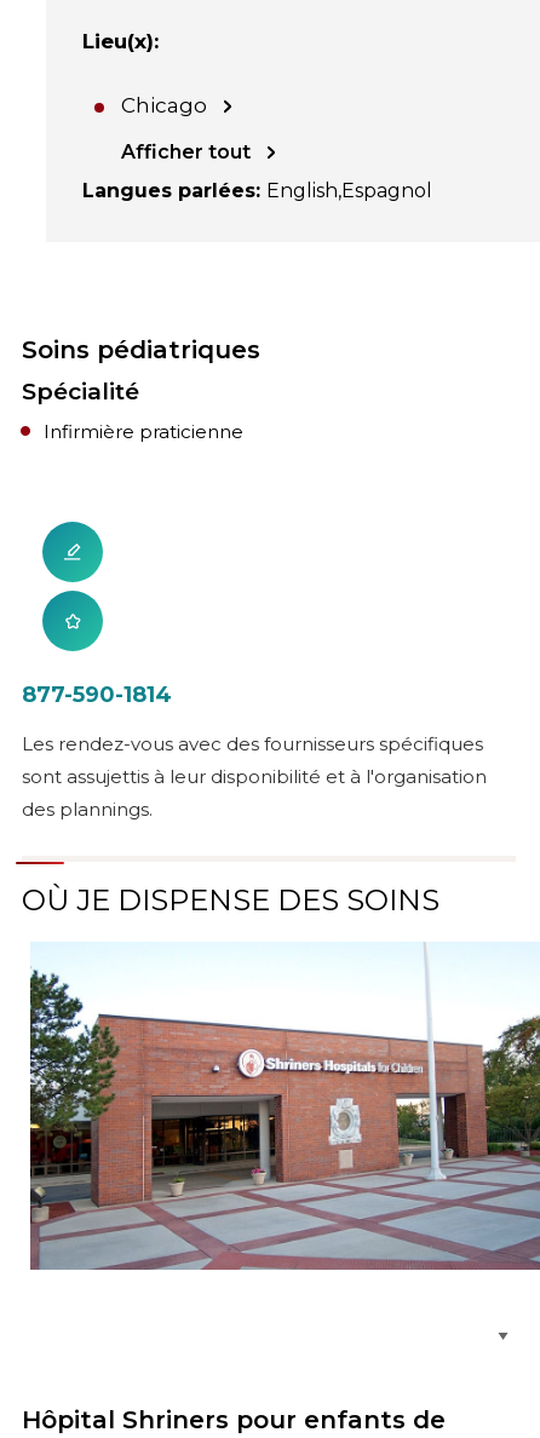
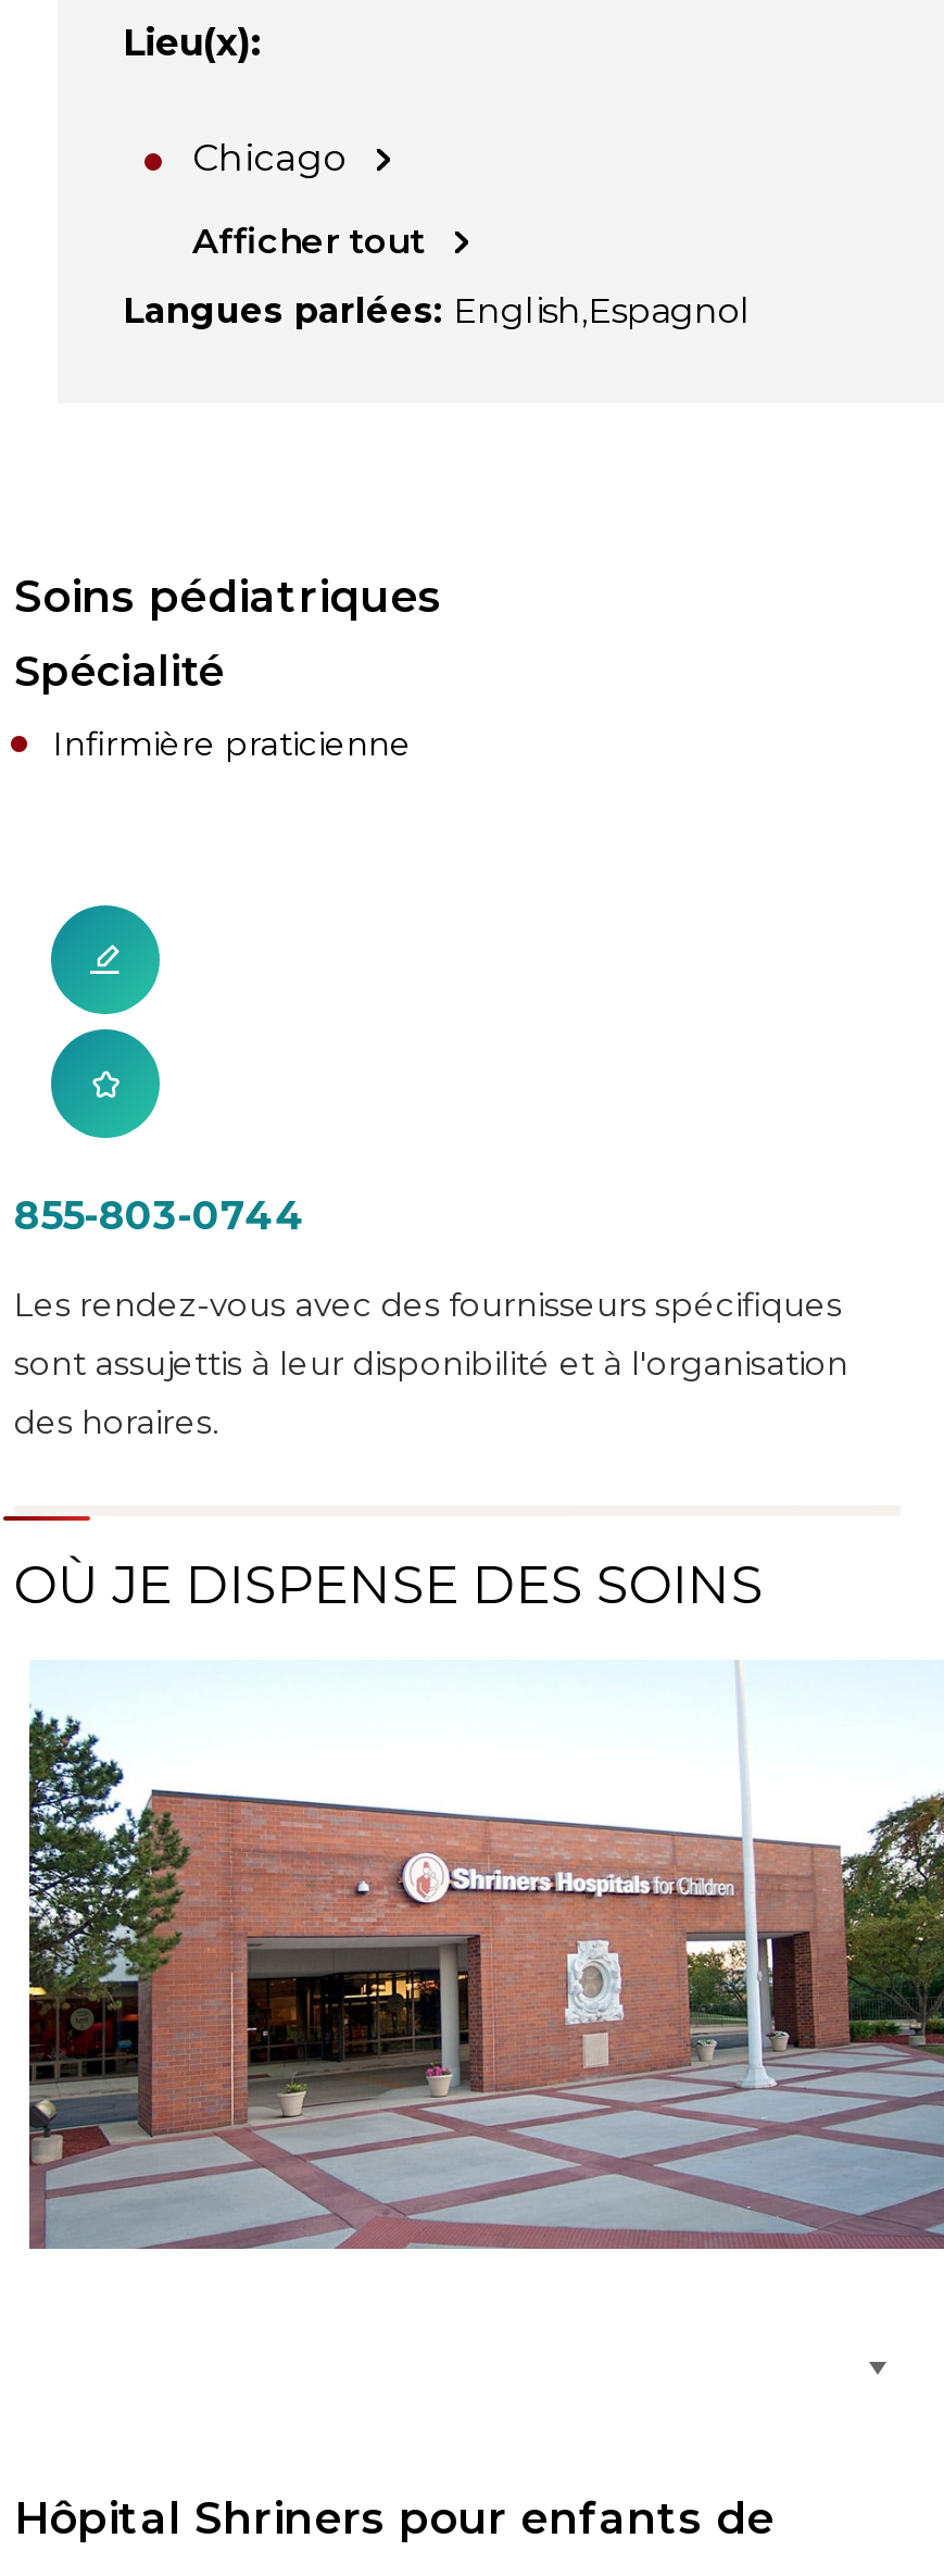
- 877-590-1814
+ 855-803-0744

- des plannings.
+ des horaires.
